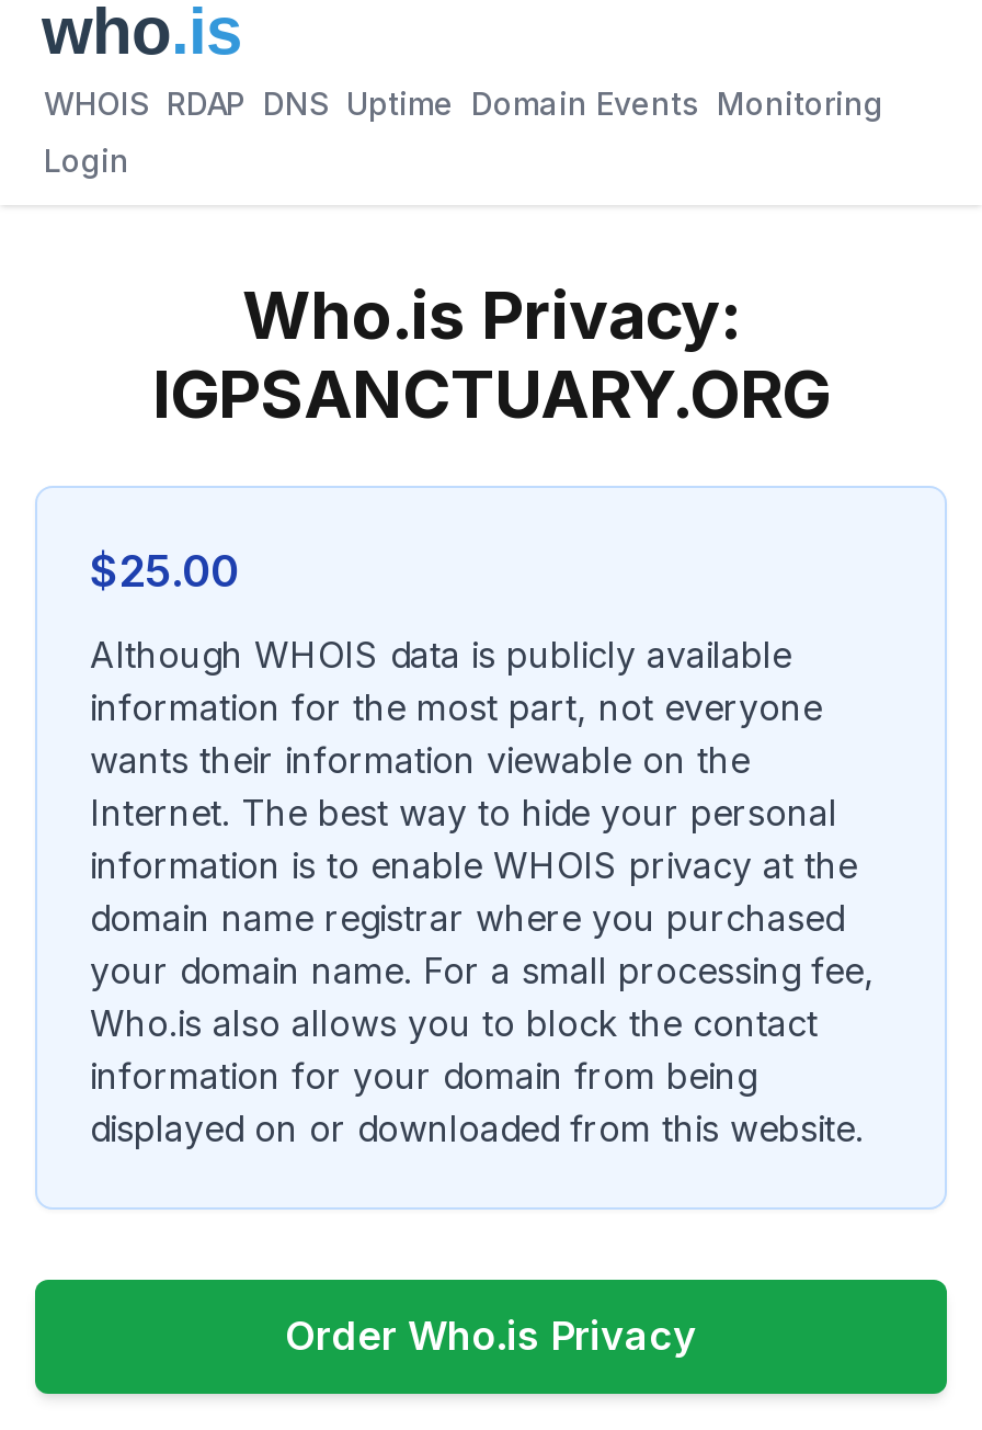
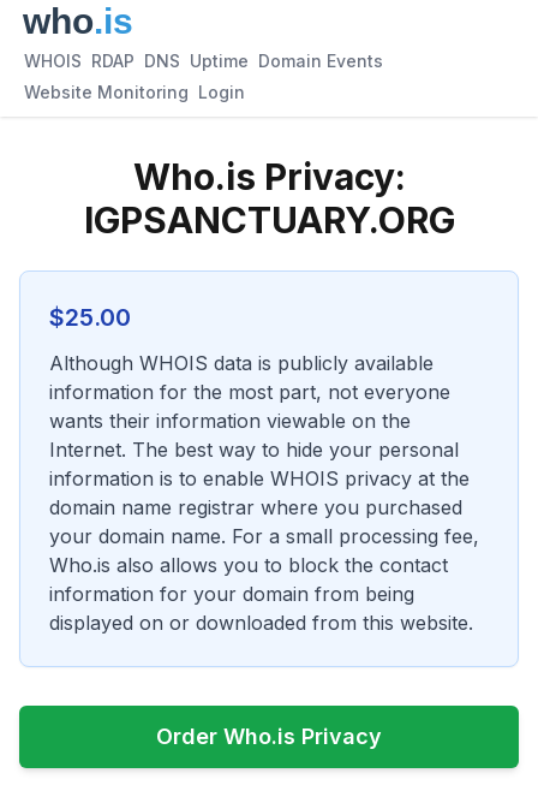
- WHOIS RDAP DNS Uptime Domain Events Monitoring
+ WHOIS RDAP DNS Uptime Domain Events

- Login
+ Website Monitoring Login
